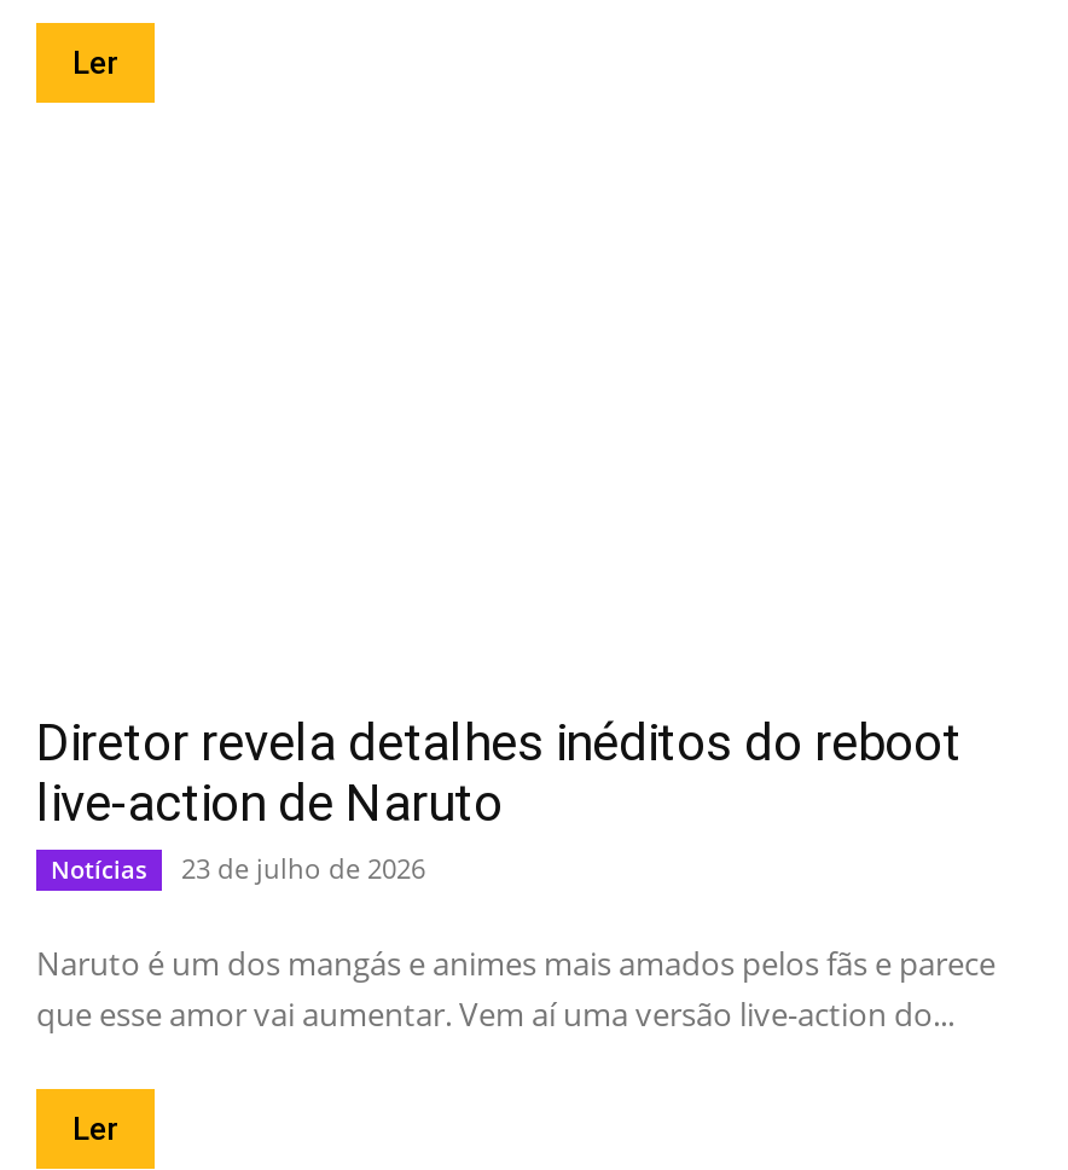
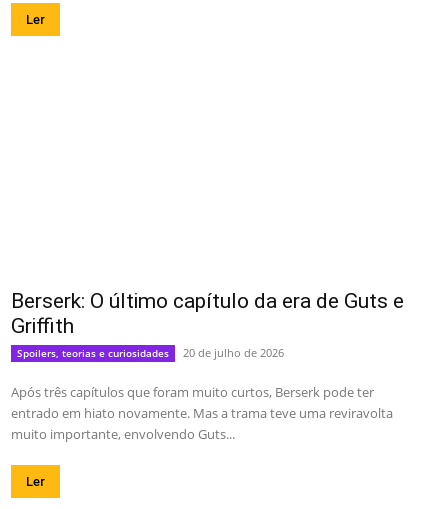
- Diretor revela detalhes inéditos do reboot
- live-action de Naruto
- Notícias
- 23 de julho de 2026
+ Berserk: O último capítulo da era de Guts e
+ Griffith
+ Spoilers, teorias e curiosidades
+ 20 de julho de 2026

- Naruto é um dos mangás e animes mais amados pelos fãs e parece
- que esse amor vai aumentar. Vem aí uma versão live-action do...
+ Após três capítulos que foram muito curtos, Berserk pode ter
+ entrado em hiato novamente. Mas a trama teve uma reviravolta
+ muito importante, envolvendo Guts...
